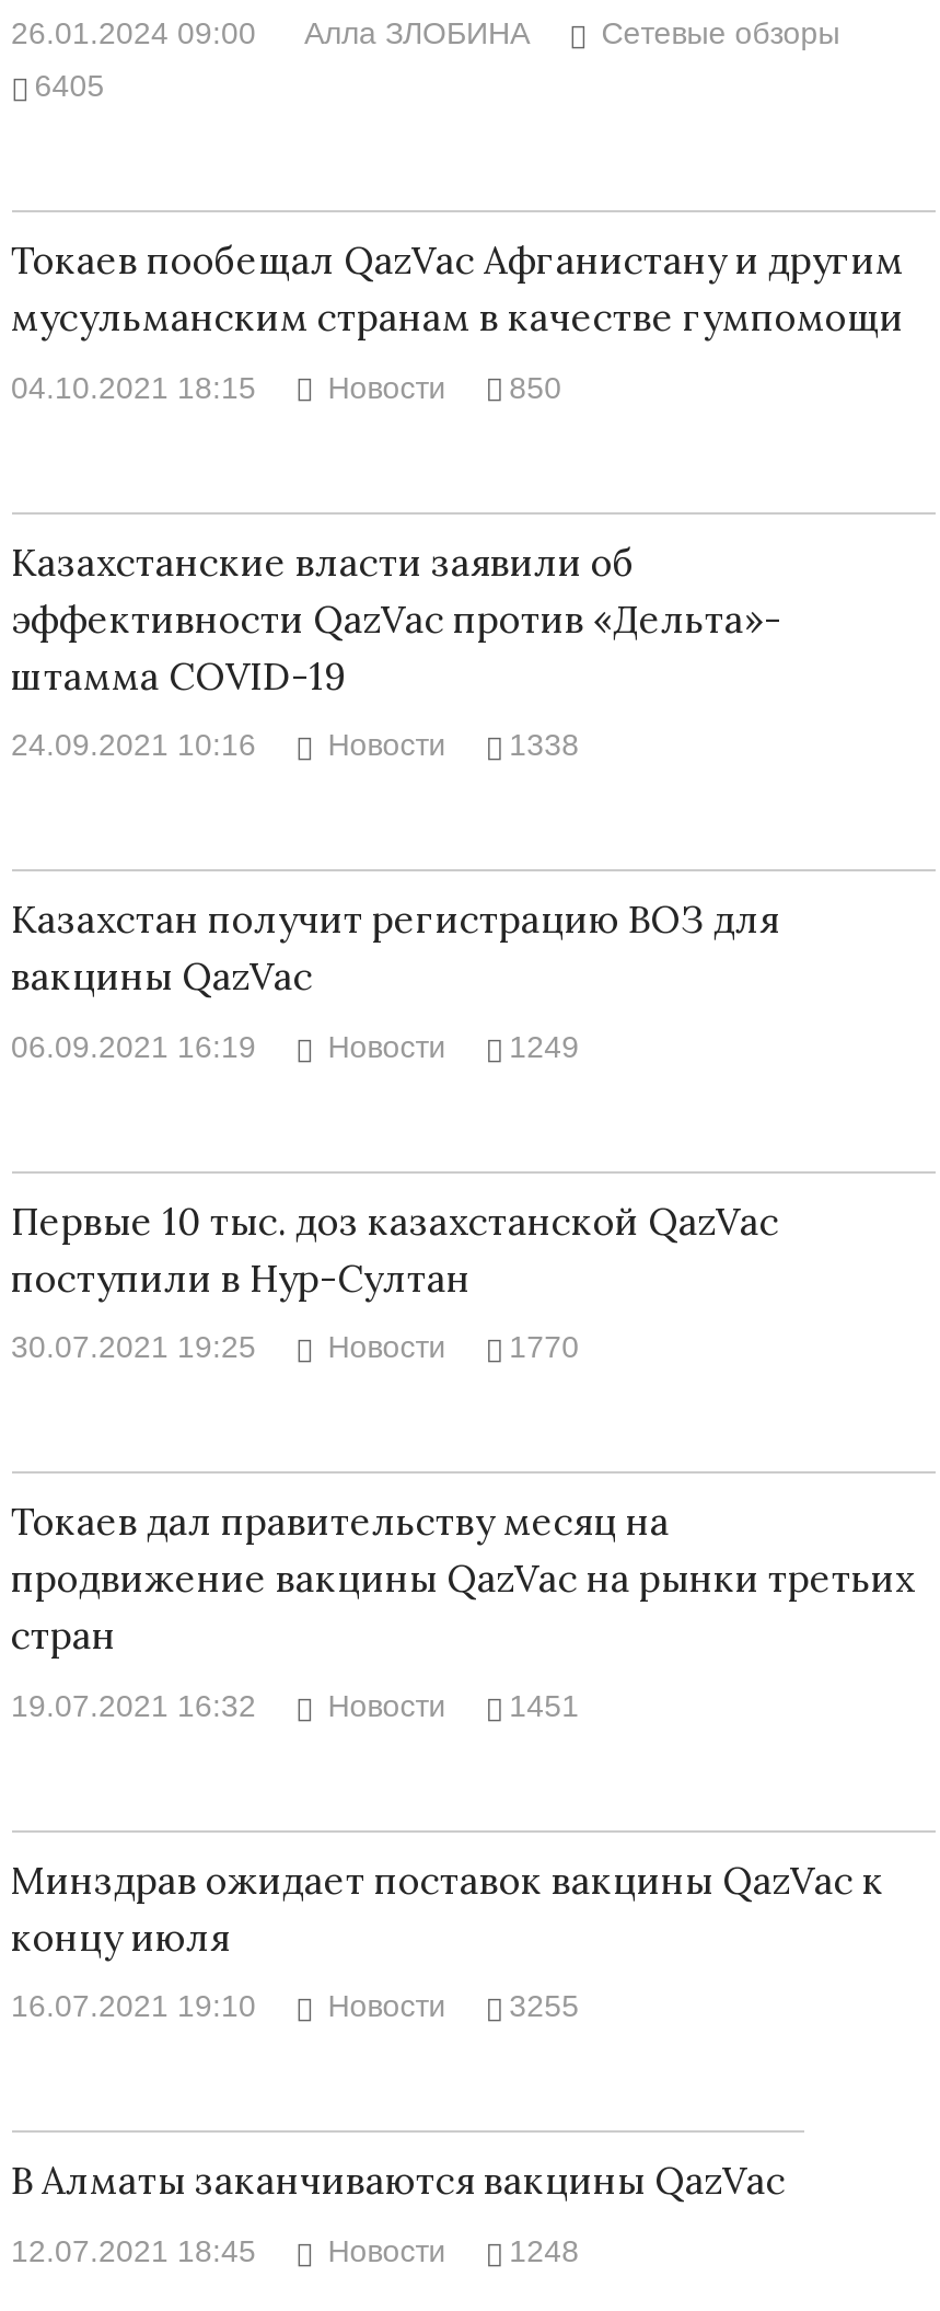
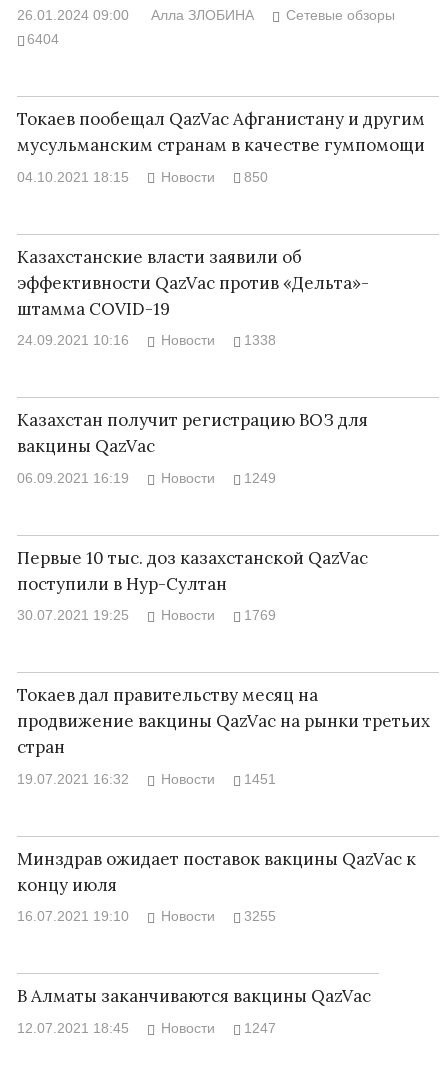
- 6405
+ 6404

- Новости 1770
+ Новости 1769

- Новости 1248
+ Новости 1247
